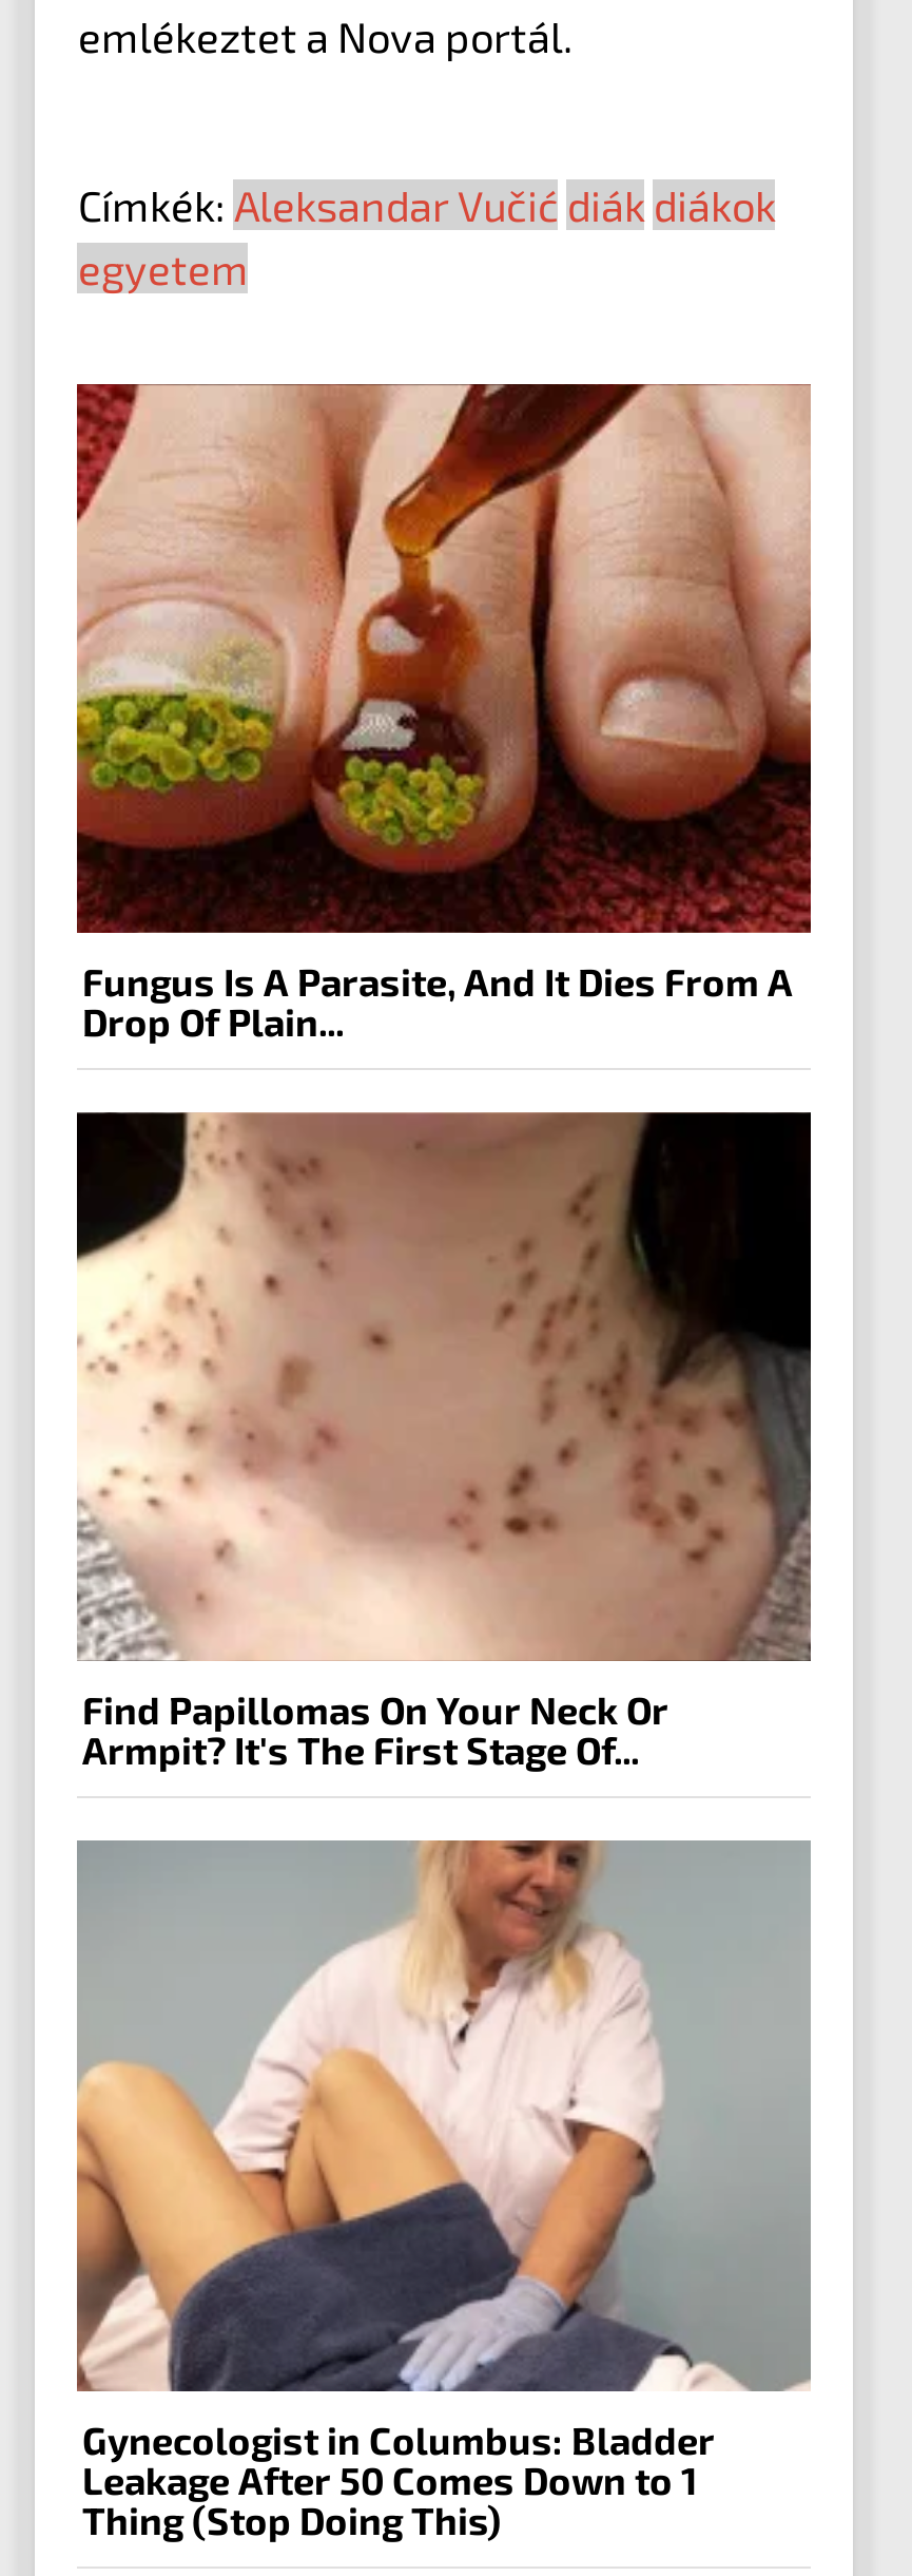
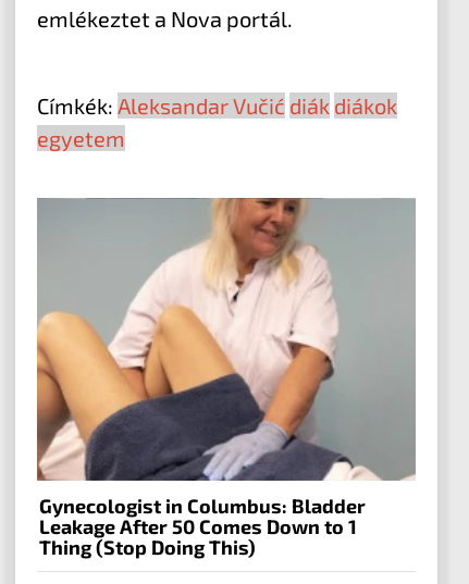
- [image]
- Fungus Is A Parasite, And It Dies From A
- Drop Of Plain...

- [image]
- Find Papillomas On Your Neck Or
- Armpit? It's The First Stage Of...
